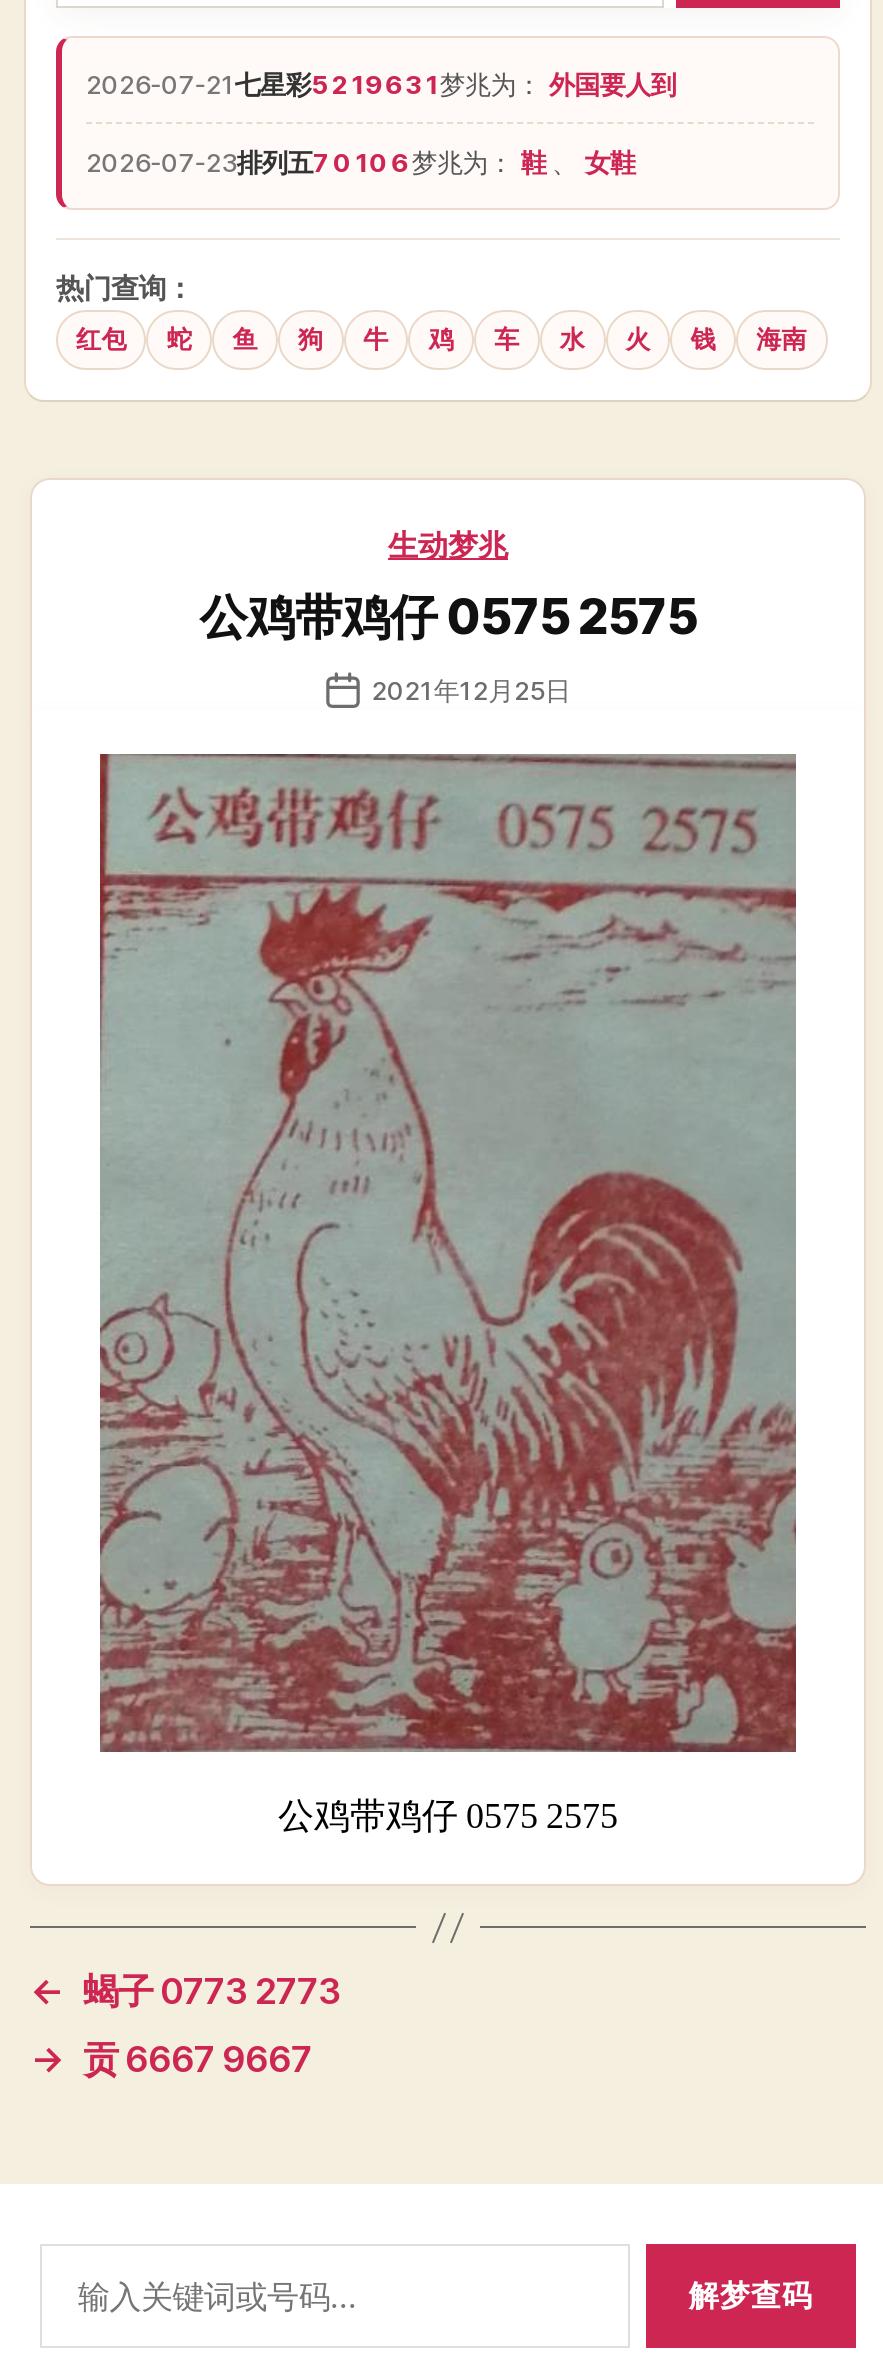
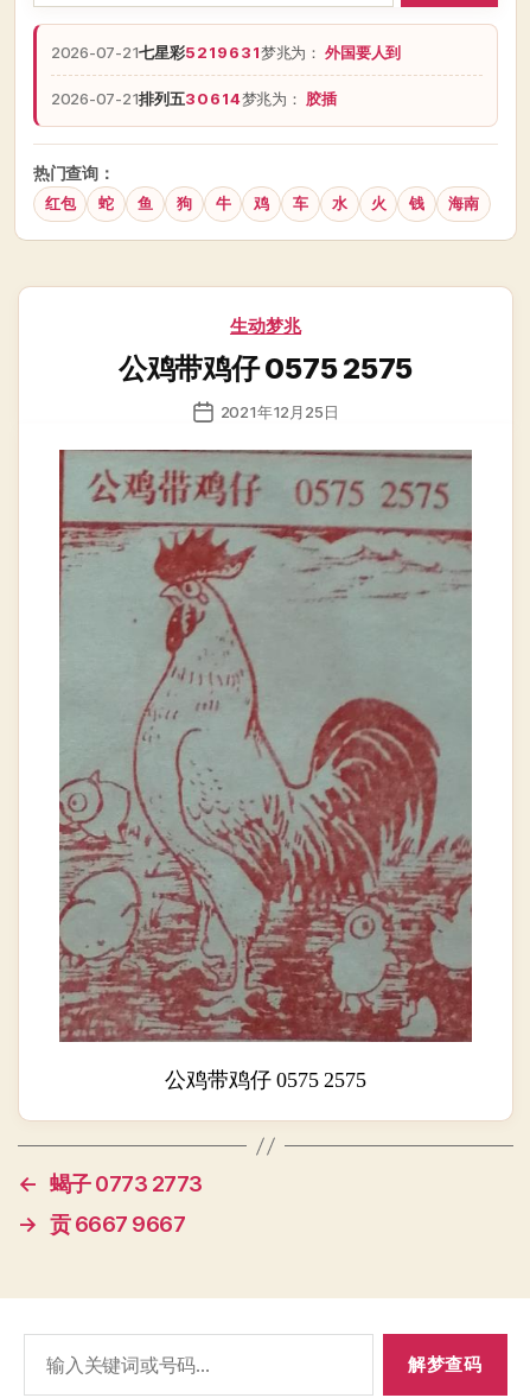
- 2026-07-23排列五70106梦兆为：鞋、 女鞋
+ 2026-07-21排列五30614梦兆为：胶插
